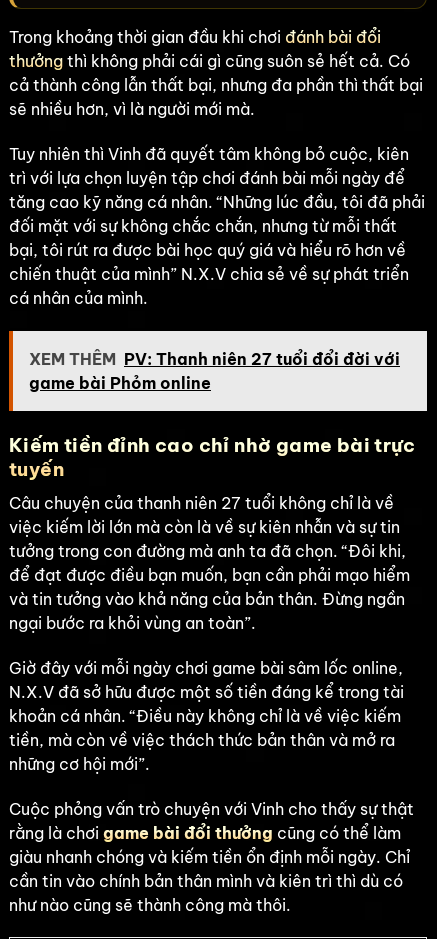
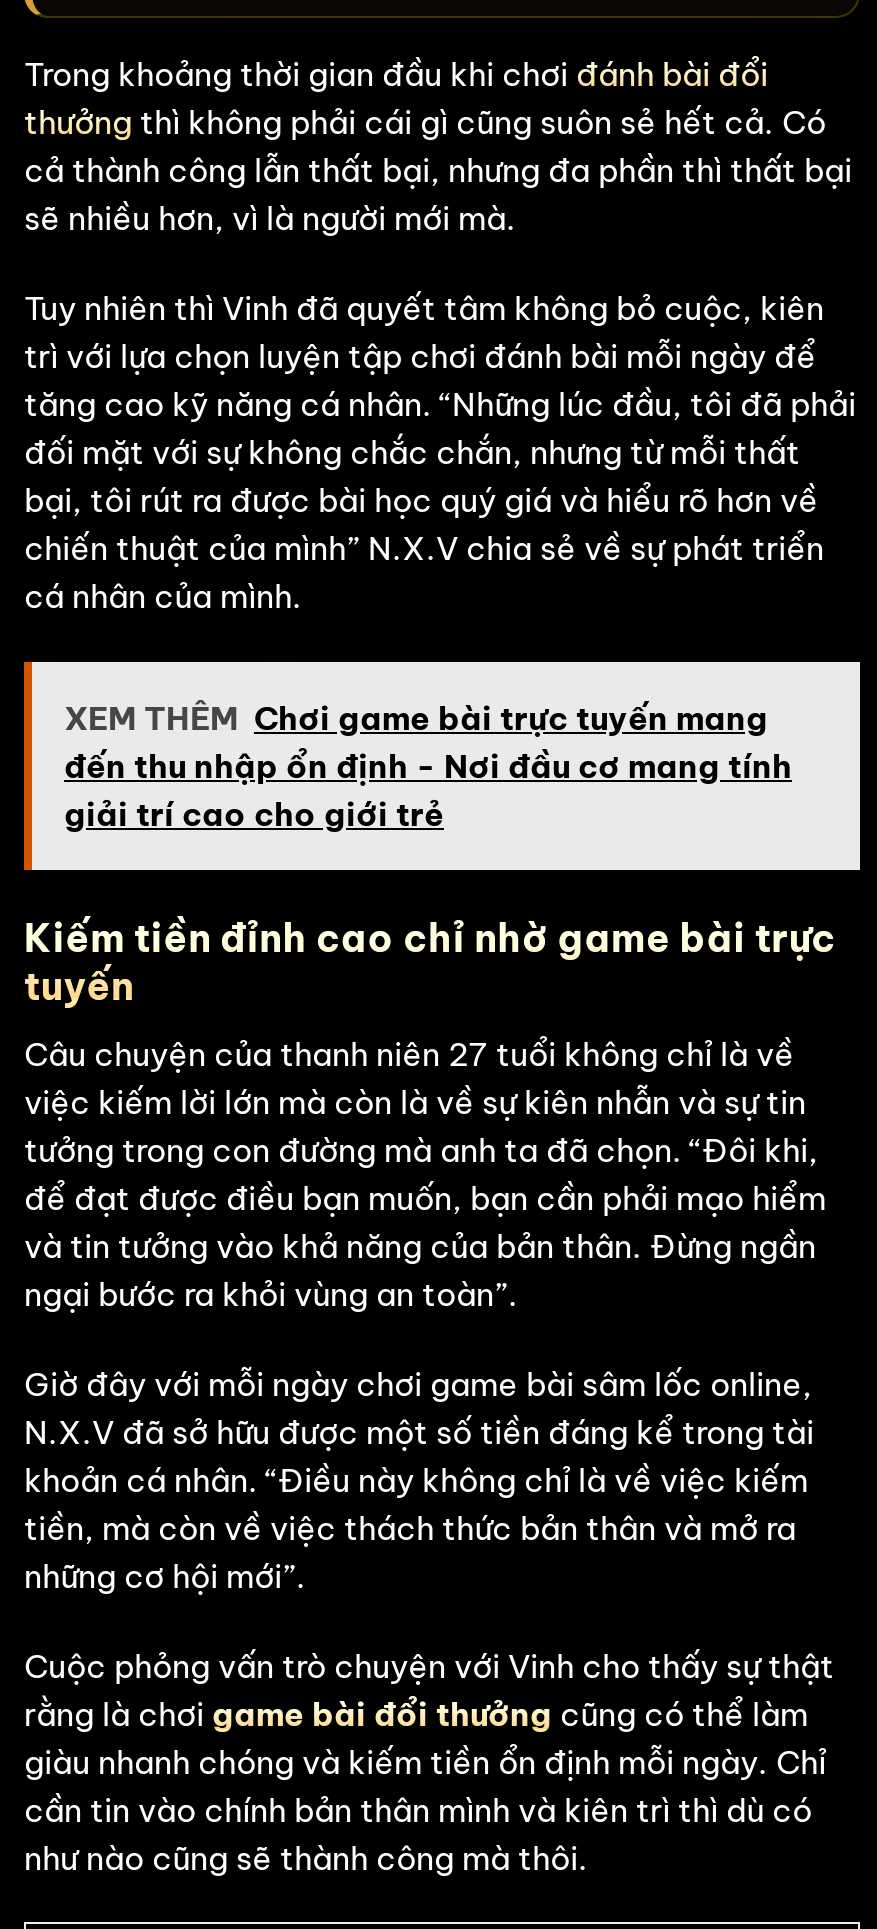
- XEM THÊM PV: Thanh niên 27 tuổi đổi đời với
- game bài Phỏm online
+ XEM THÊM Chơi game bài trực tuyến mang
+ đến thu nhập ổn định - Nơi đầu cơ mang tính
+ giải trí cao cho giới trẻ
